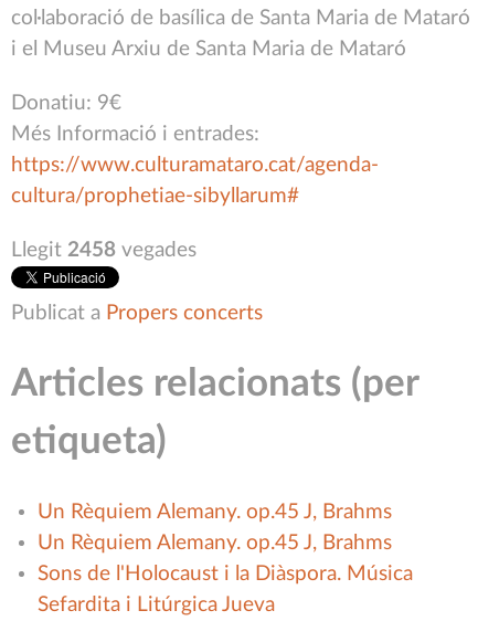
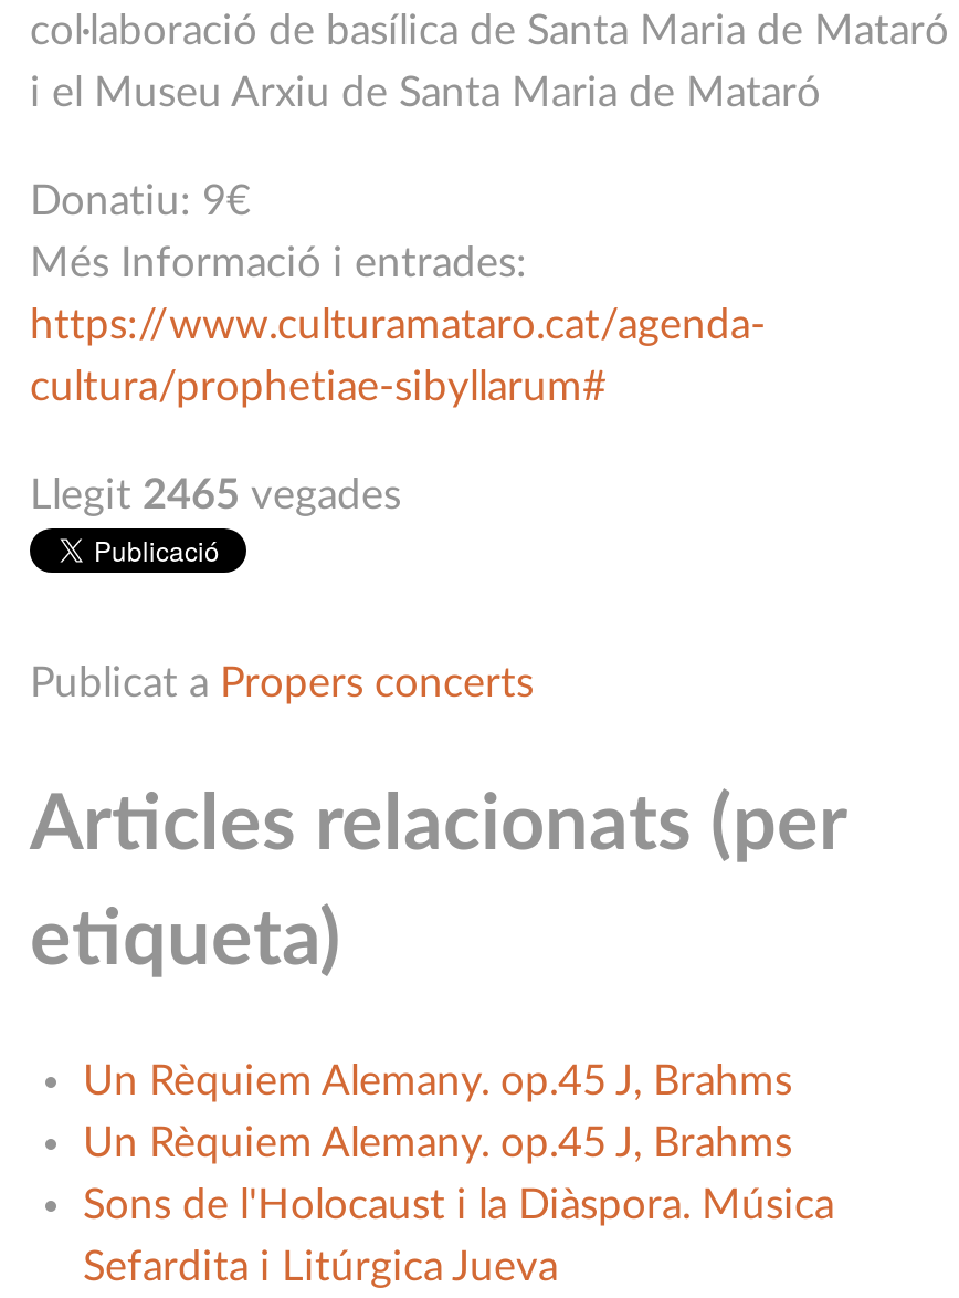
- Llegit 2458 vegades
+ Llegit 2465 vegades
